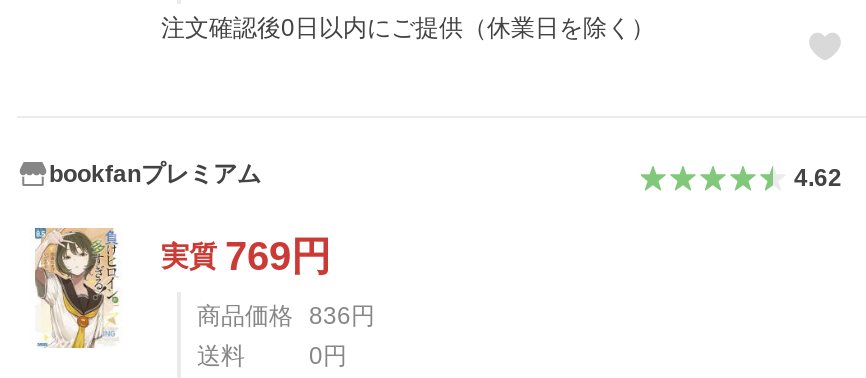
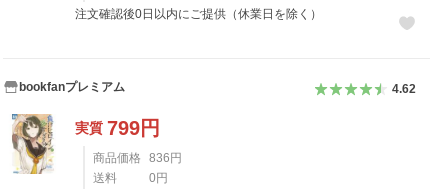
- 実質769円
+ 実質799円
